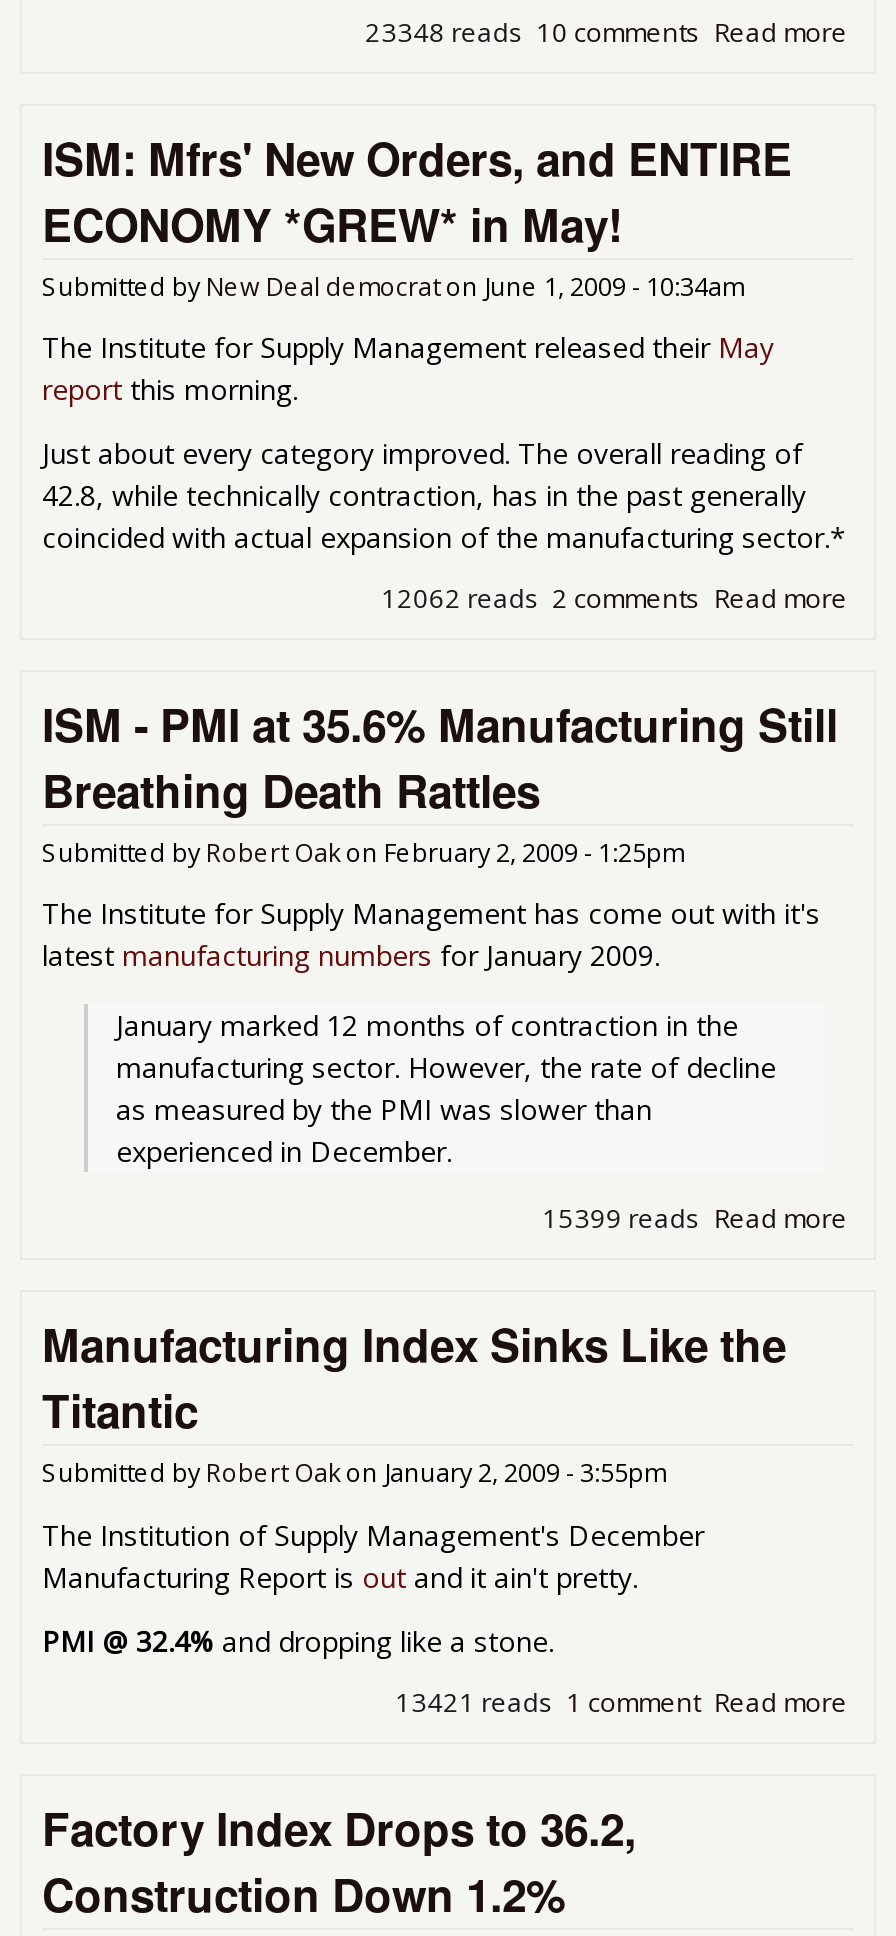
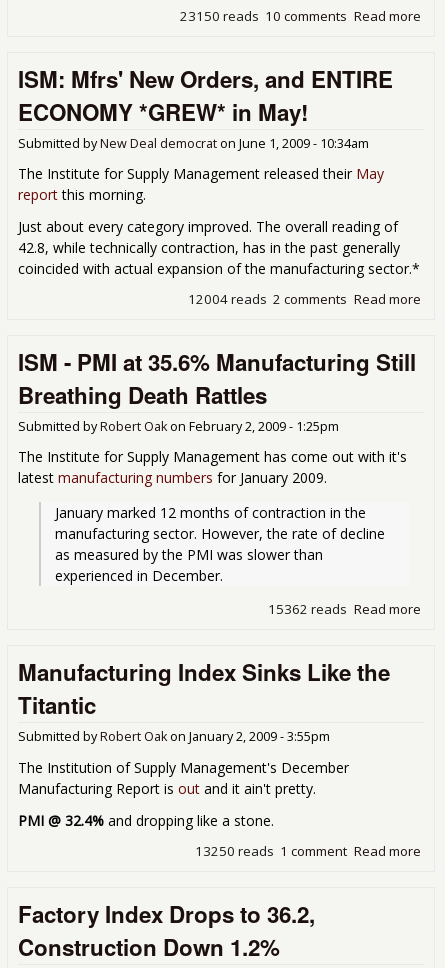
- 23348 reads
+ 23150 reads

- 12062 reads
+ 12004 reads

- 15399 reads
+ 15362 reads

- 13421 reads
+ 13250 reads
